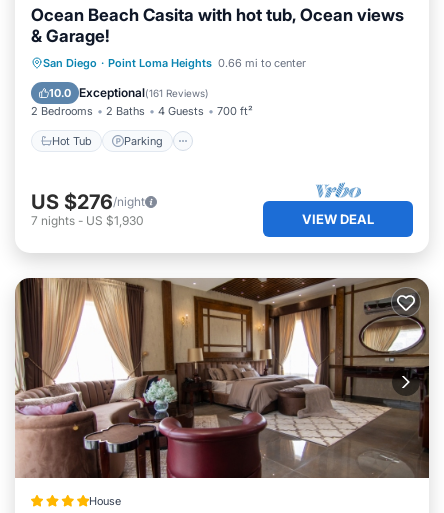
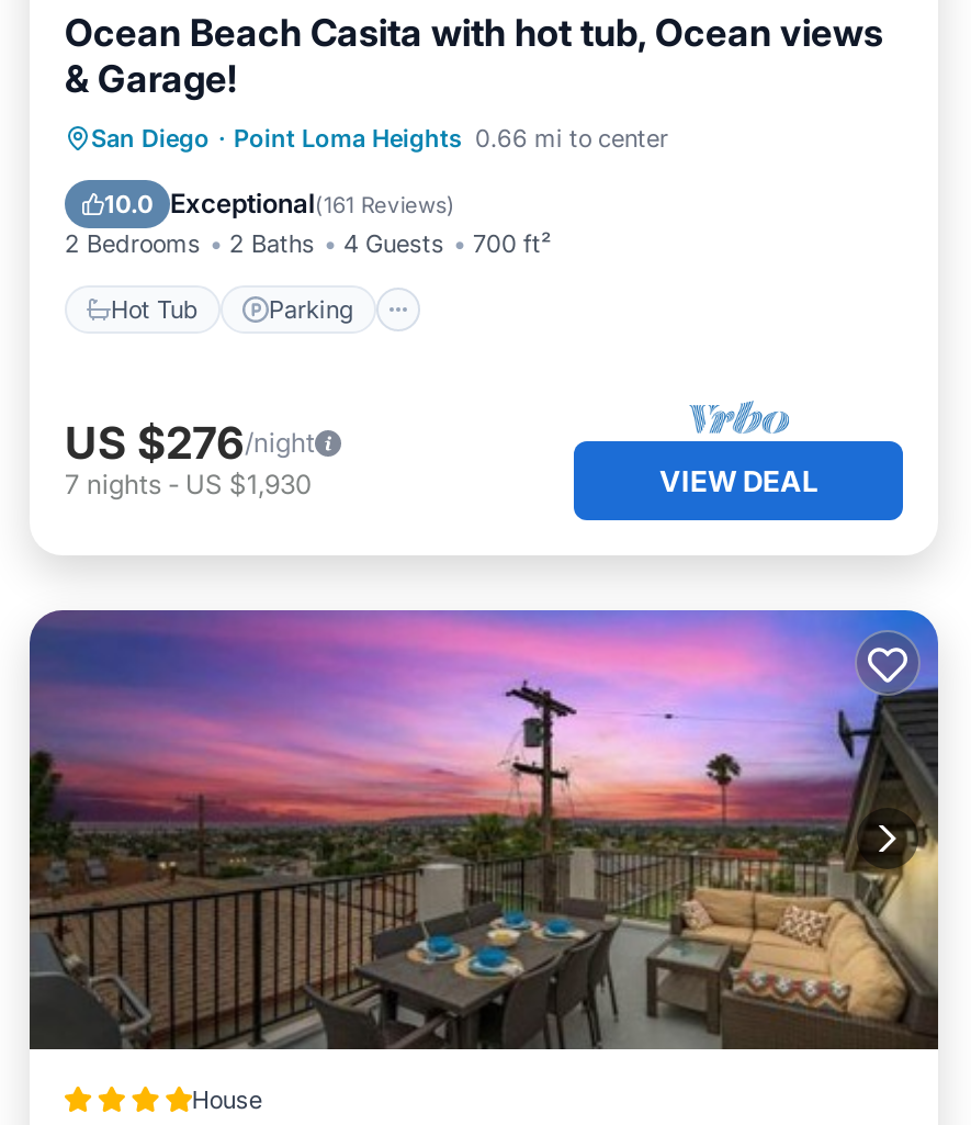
- [image]
+ [image]
